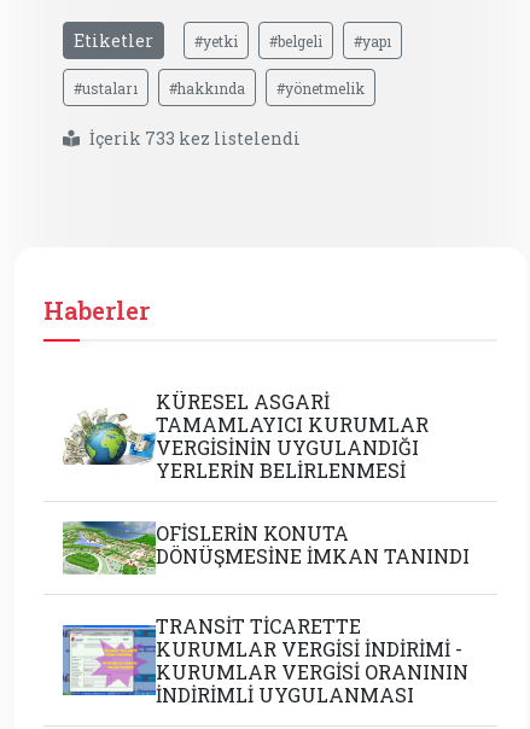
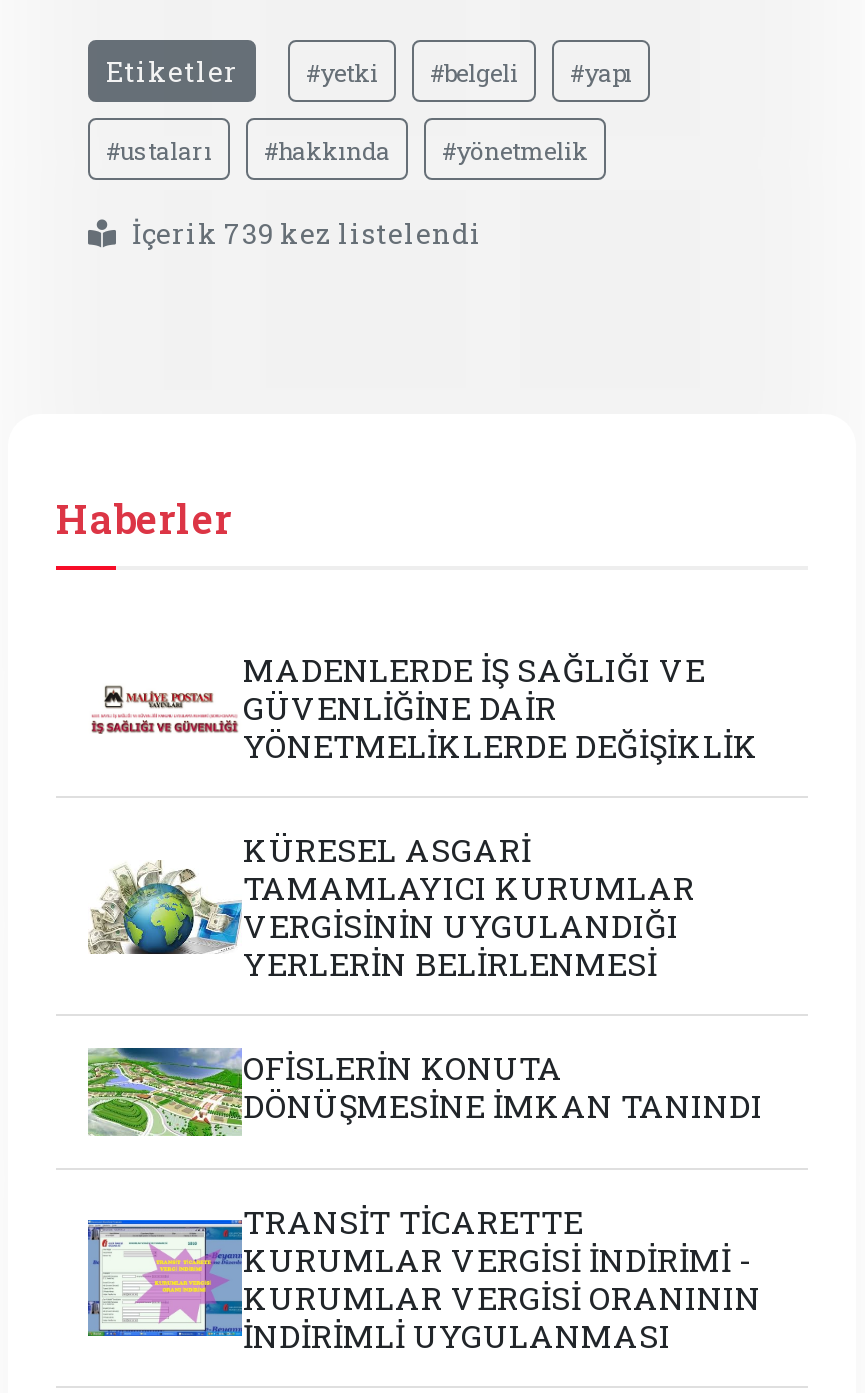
- İçerik 733 kez listelendi
+ İçerik 739 kez listelendi

+ [image]
+ MADENLERDE İŞ SAĞLIĞI VE
+ GÜVENLİĞİNE DAİR
+ YÖNETMELİKLERDE DEĞİŞİKLİK
